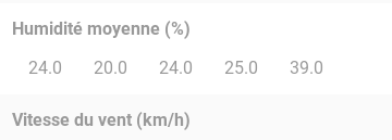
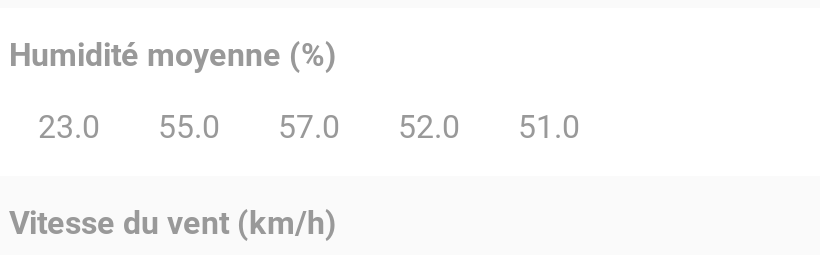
- 24.0
+ 23.0

- 20.0
+ 55.0

- 24.0
+ 57.0

- 25.0
+ 52.0

- 39.0
+ 51.0
